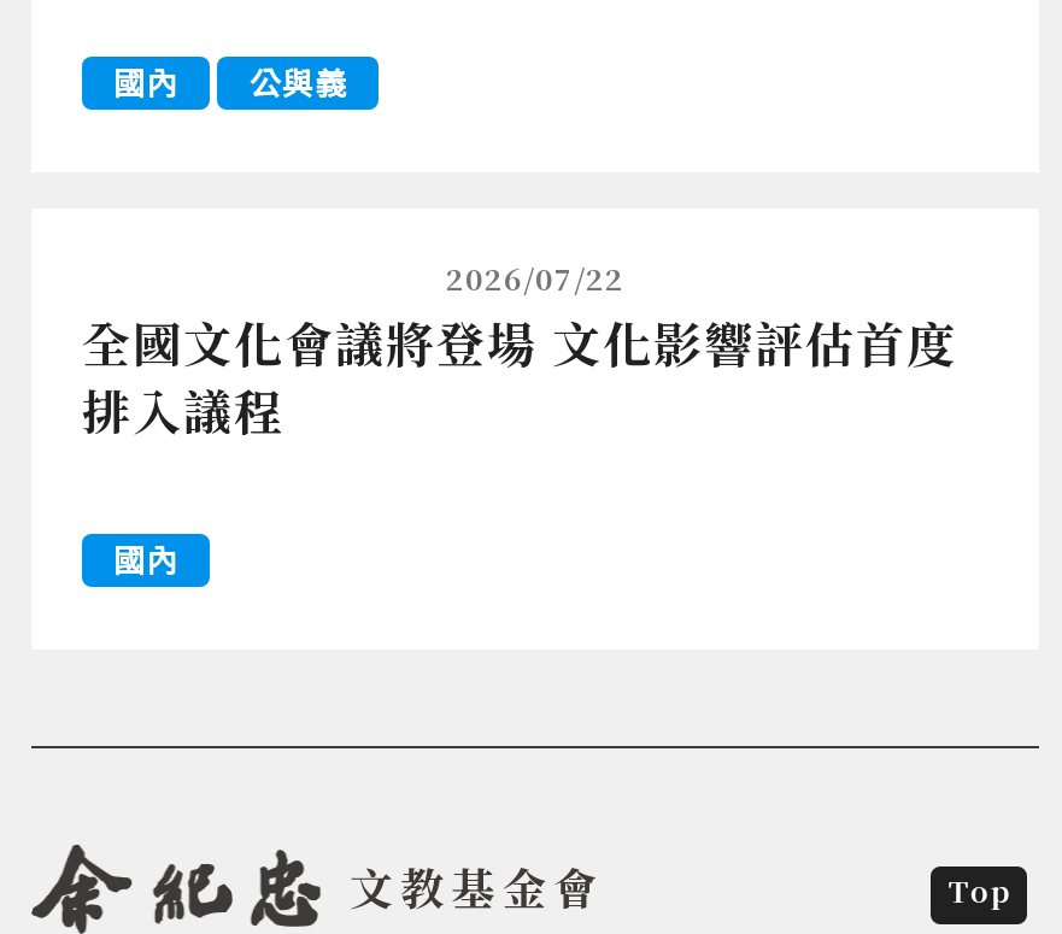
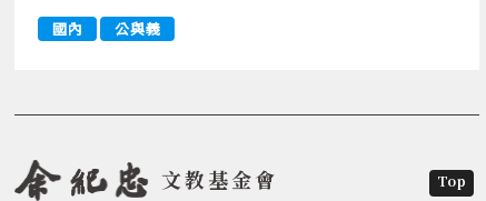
- 2026/07/22
- 全國文化會議將登場 文化影響評估首度
- 排入議程
- 國內
